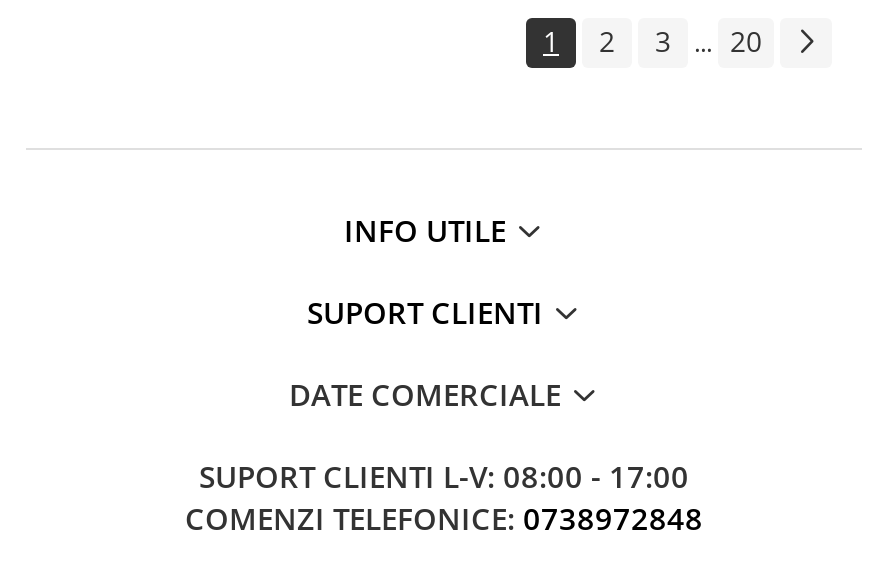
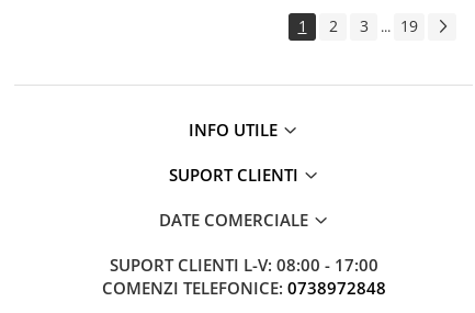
- 1 2 3 ... 20
+ 1 2 3 ... 19
